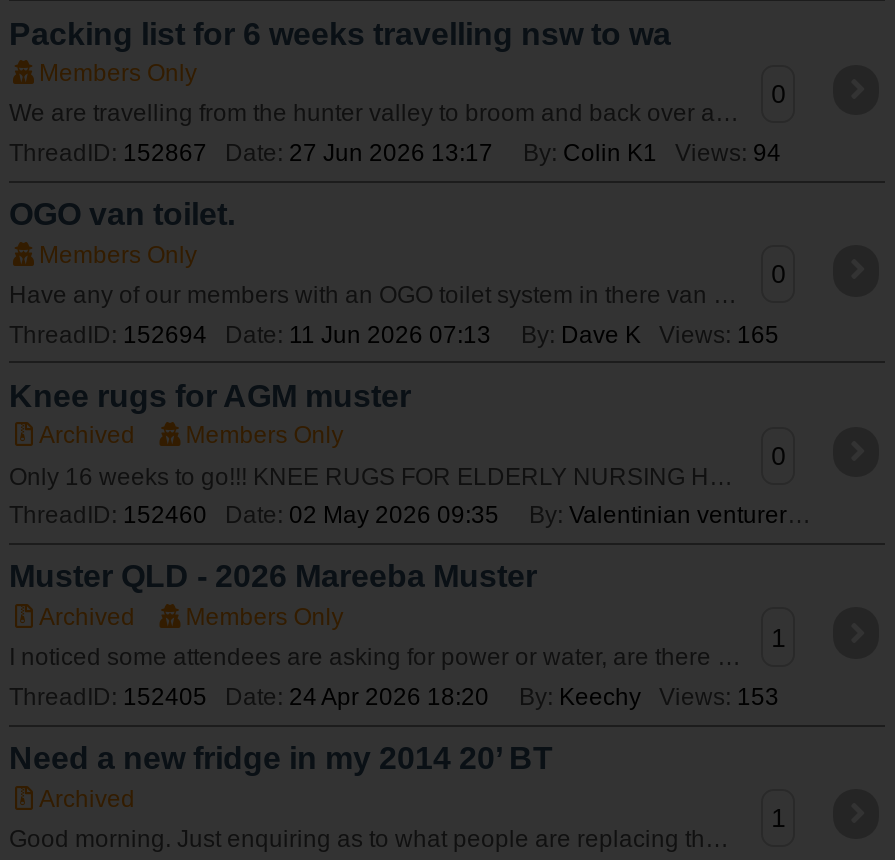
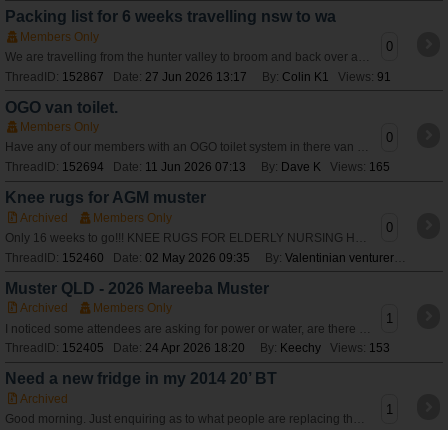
- By: Colin K1 Views: 94
+ By: Colin K1 Views: 91
